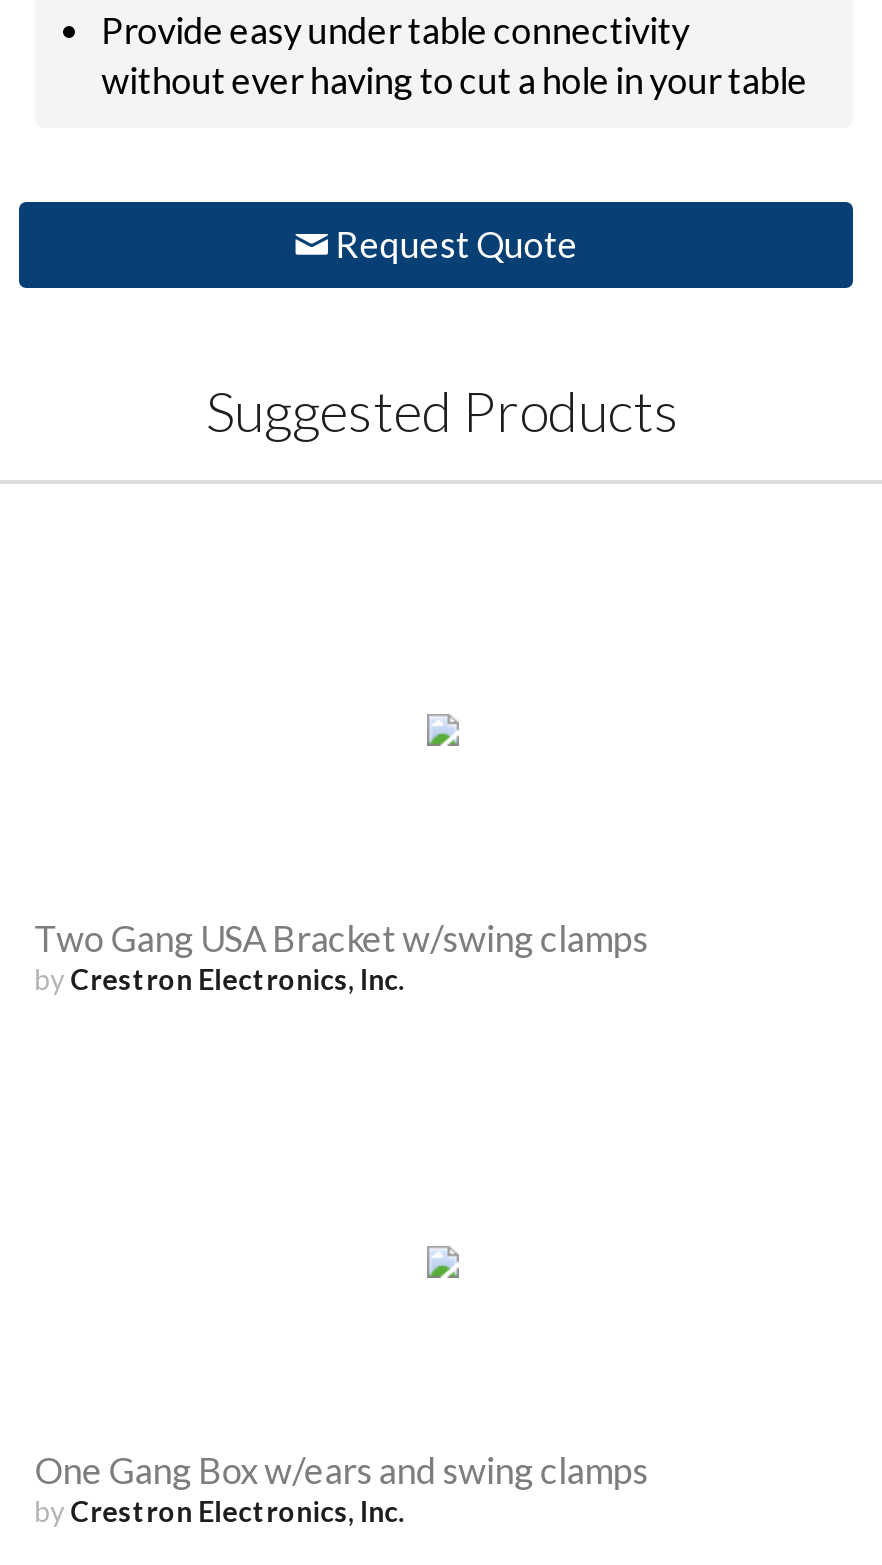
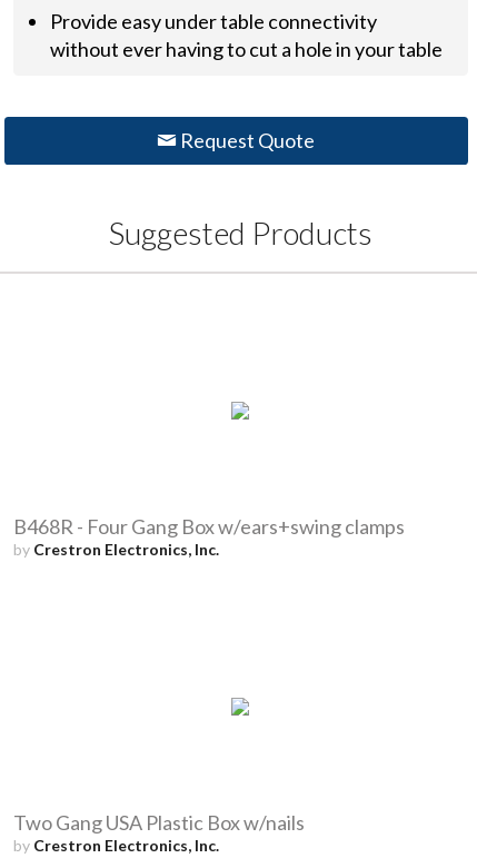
- Two Gang USA Bracket w/swing clamps
+ B468R - Four Gang Box w/ears+swing clamps

- One Gang Box w/ears and swing clamps
+ Two Gang USA Plastic Box w/nails
